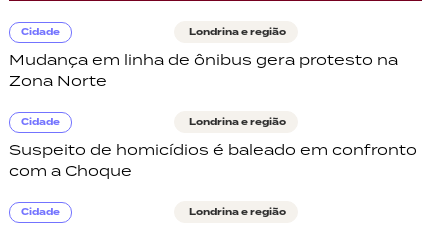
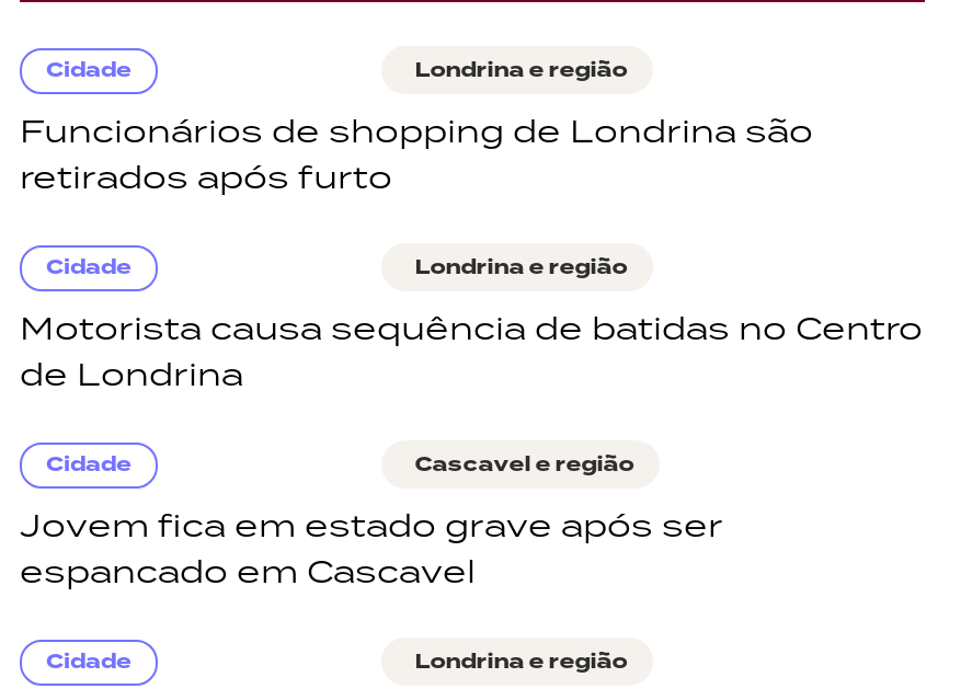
- Mudança em linha de ônibus gera protesto na
- Zona Norte
+ Funcionários de shopping de Londrina são
+ retirados após furto

- Suspeito de homicídios é baleado em confronto
- com a Choque
+ Motorista causa sequência de batidas no Centro
+ de Londrina
+ Cidade
+ Cascavel e região
+ Jovem fica em estado grave após ser
+ espancado em Cascavel
